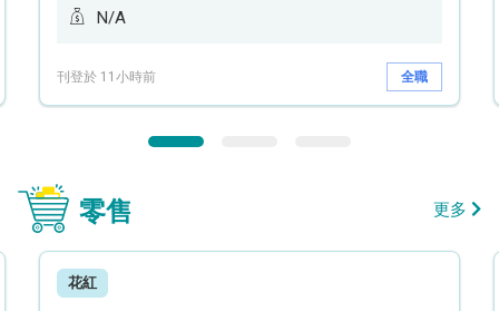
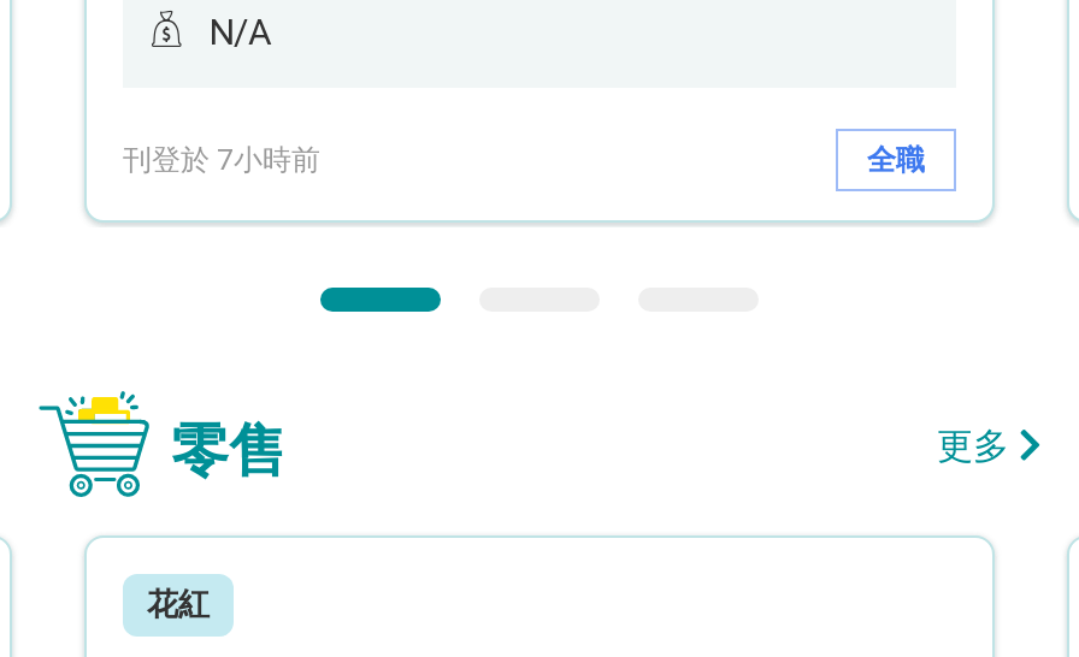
- 刊登於 11小時前
+ 刊登於 7小時前
